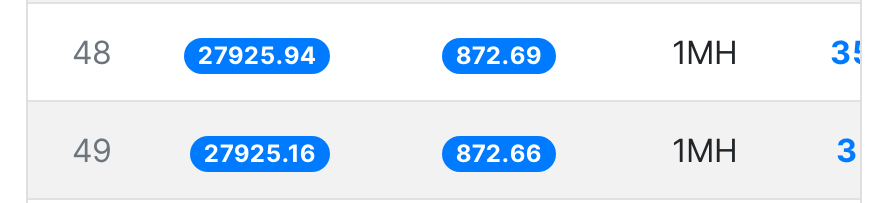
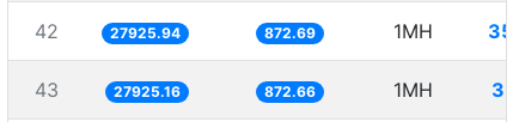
- 48
+ 42

- 49
+ 43
